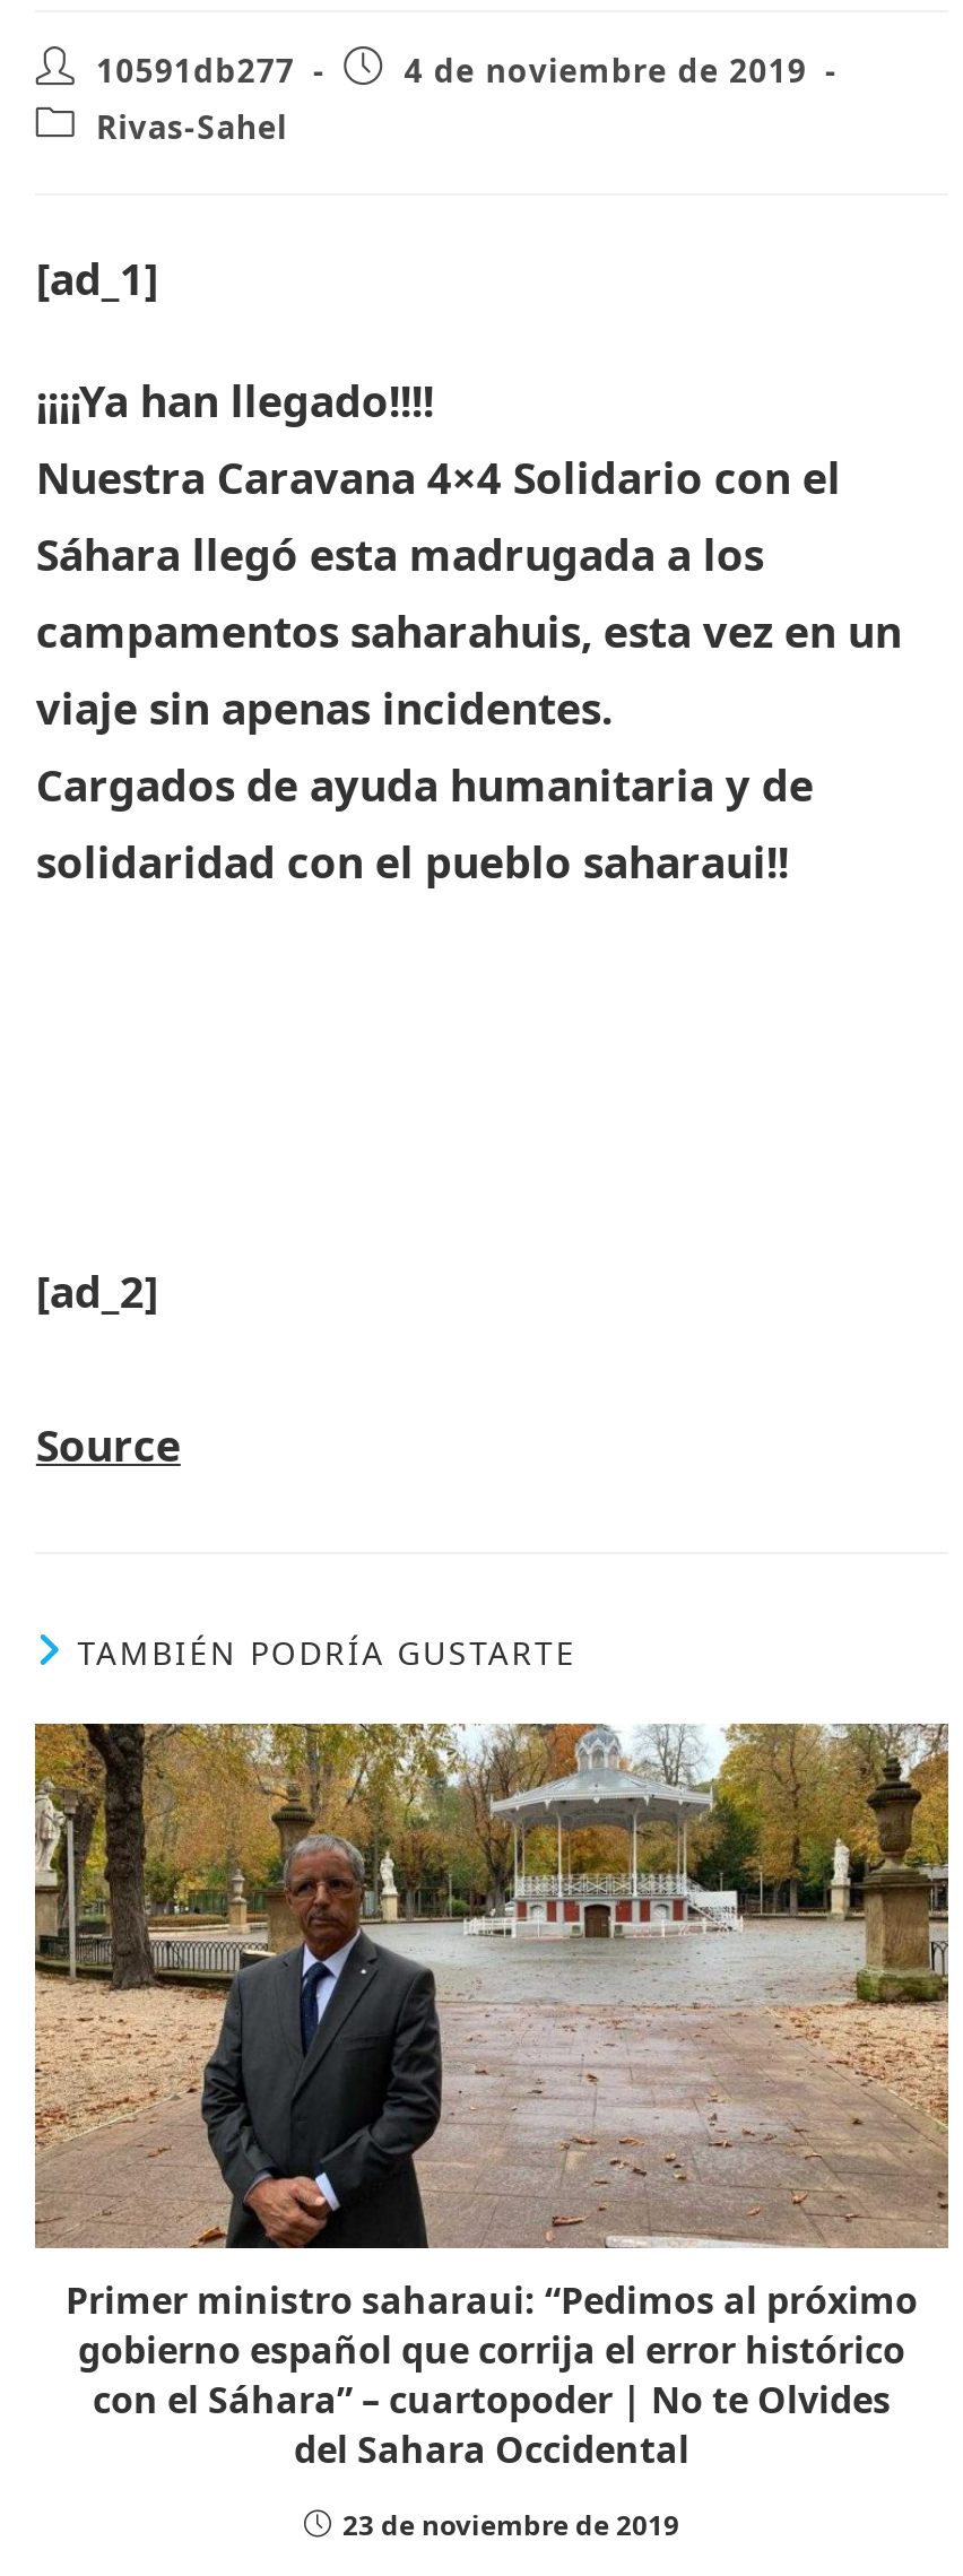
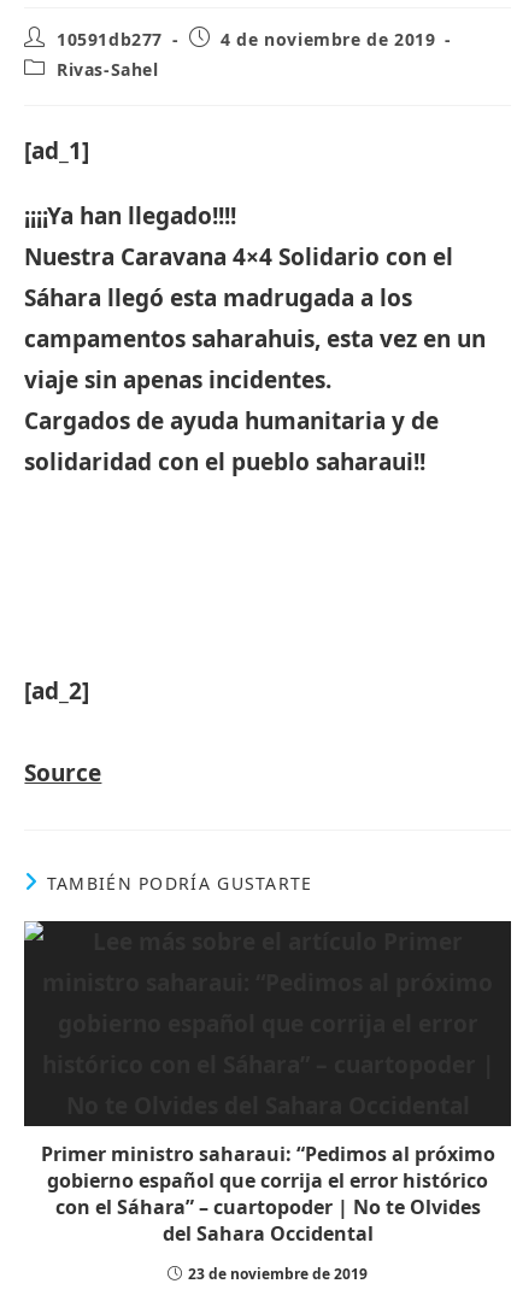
- [image]
